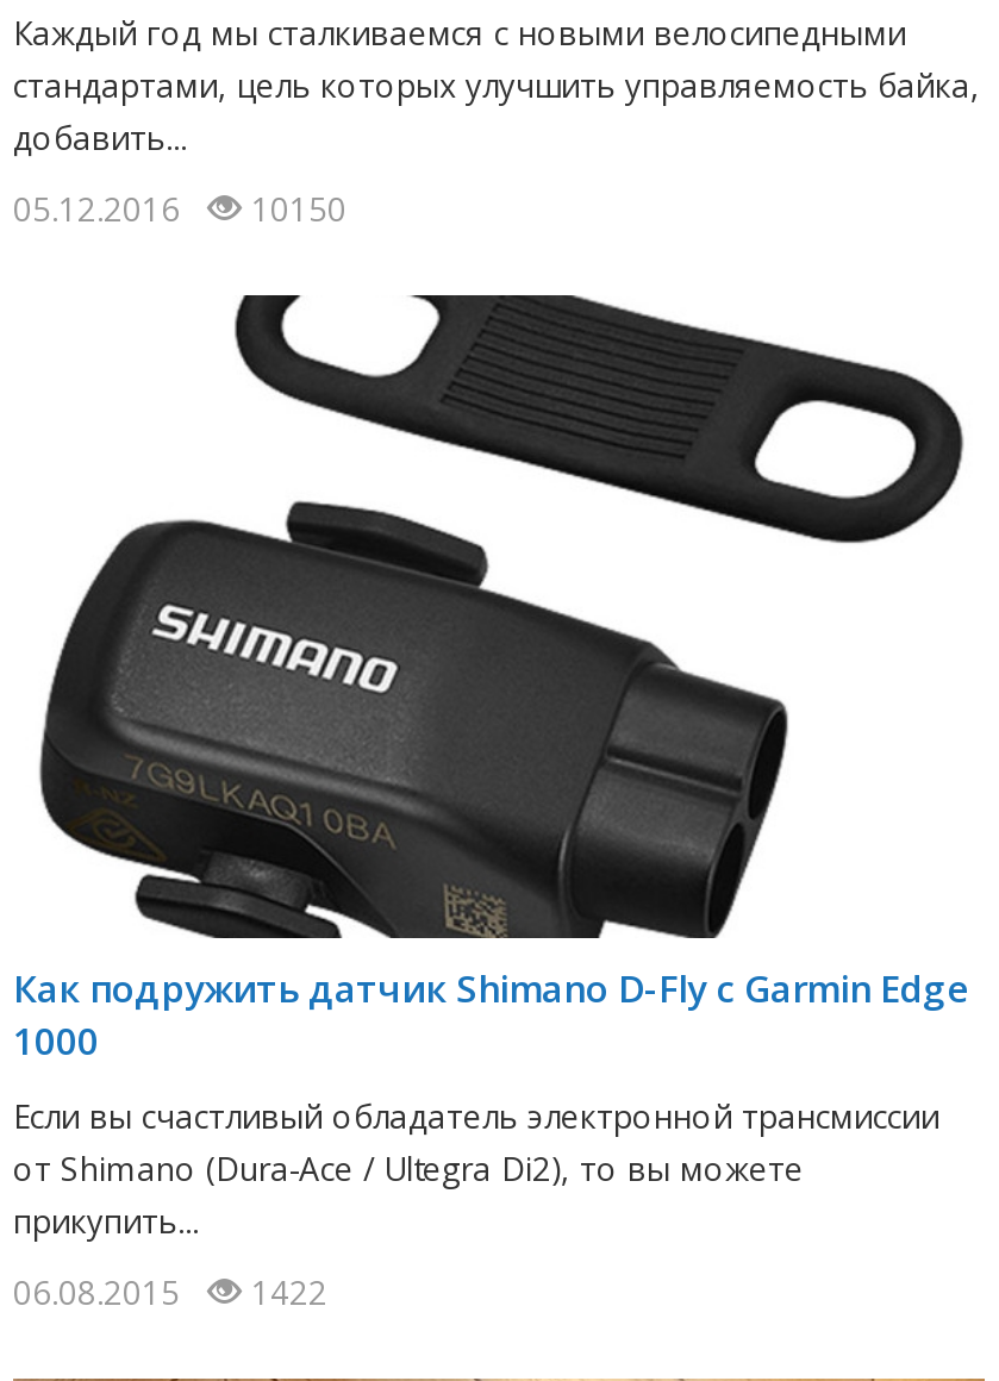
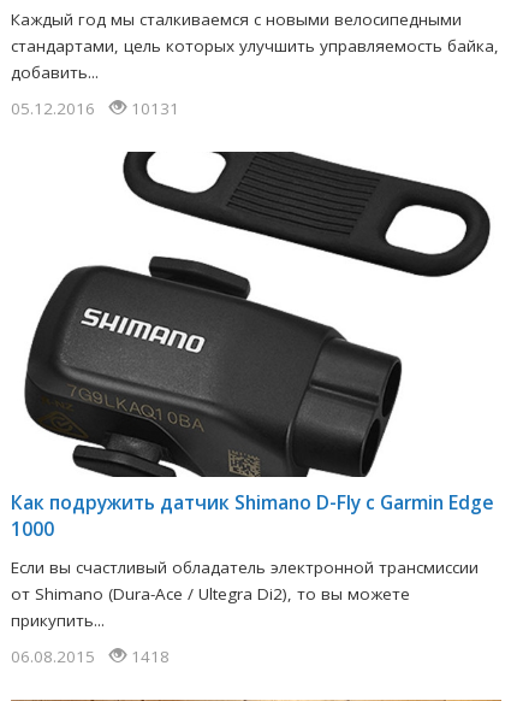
- 05.12.2016 10150
+ 05.12.2016 10131

- 06.08.2015 1422
+ 06.08.2015 1418
